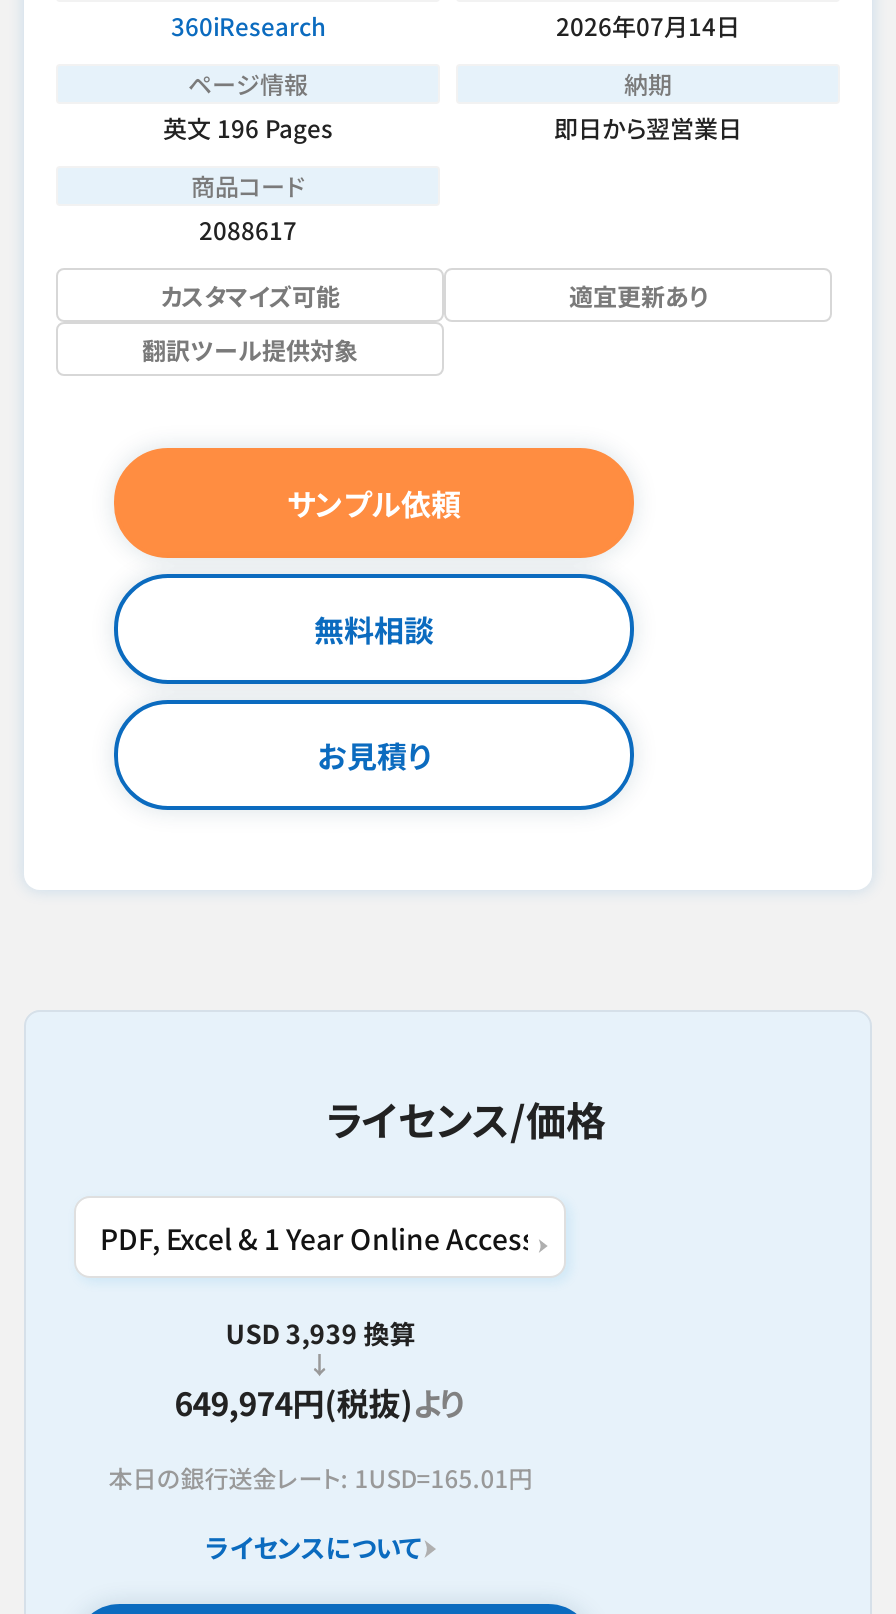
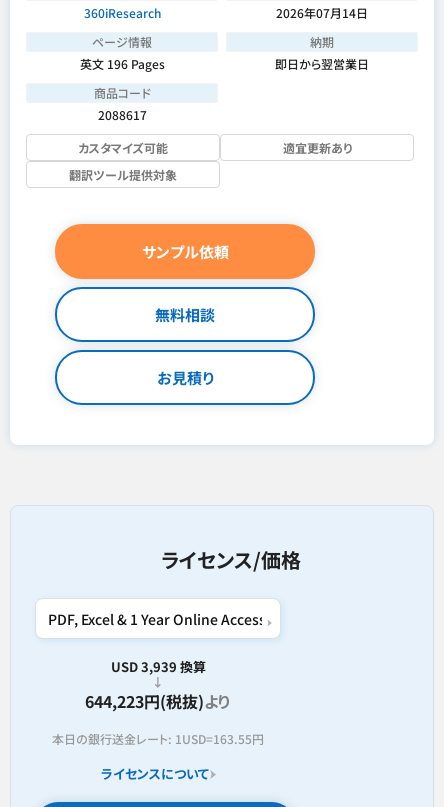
- 649,974円(税抜)より
+ 644,223円(税抜)より

- 本日の銀行送金レート: 1USD=165.01円
+ 本日の銀行送金レート: 1USD=163.55円
